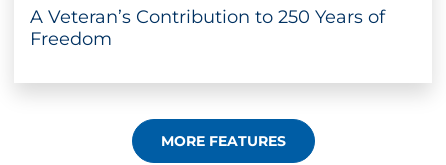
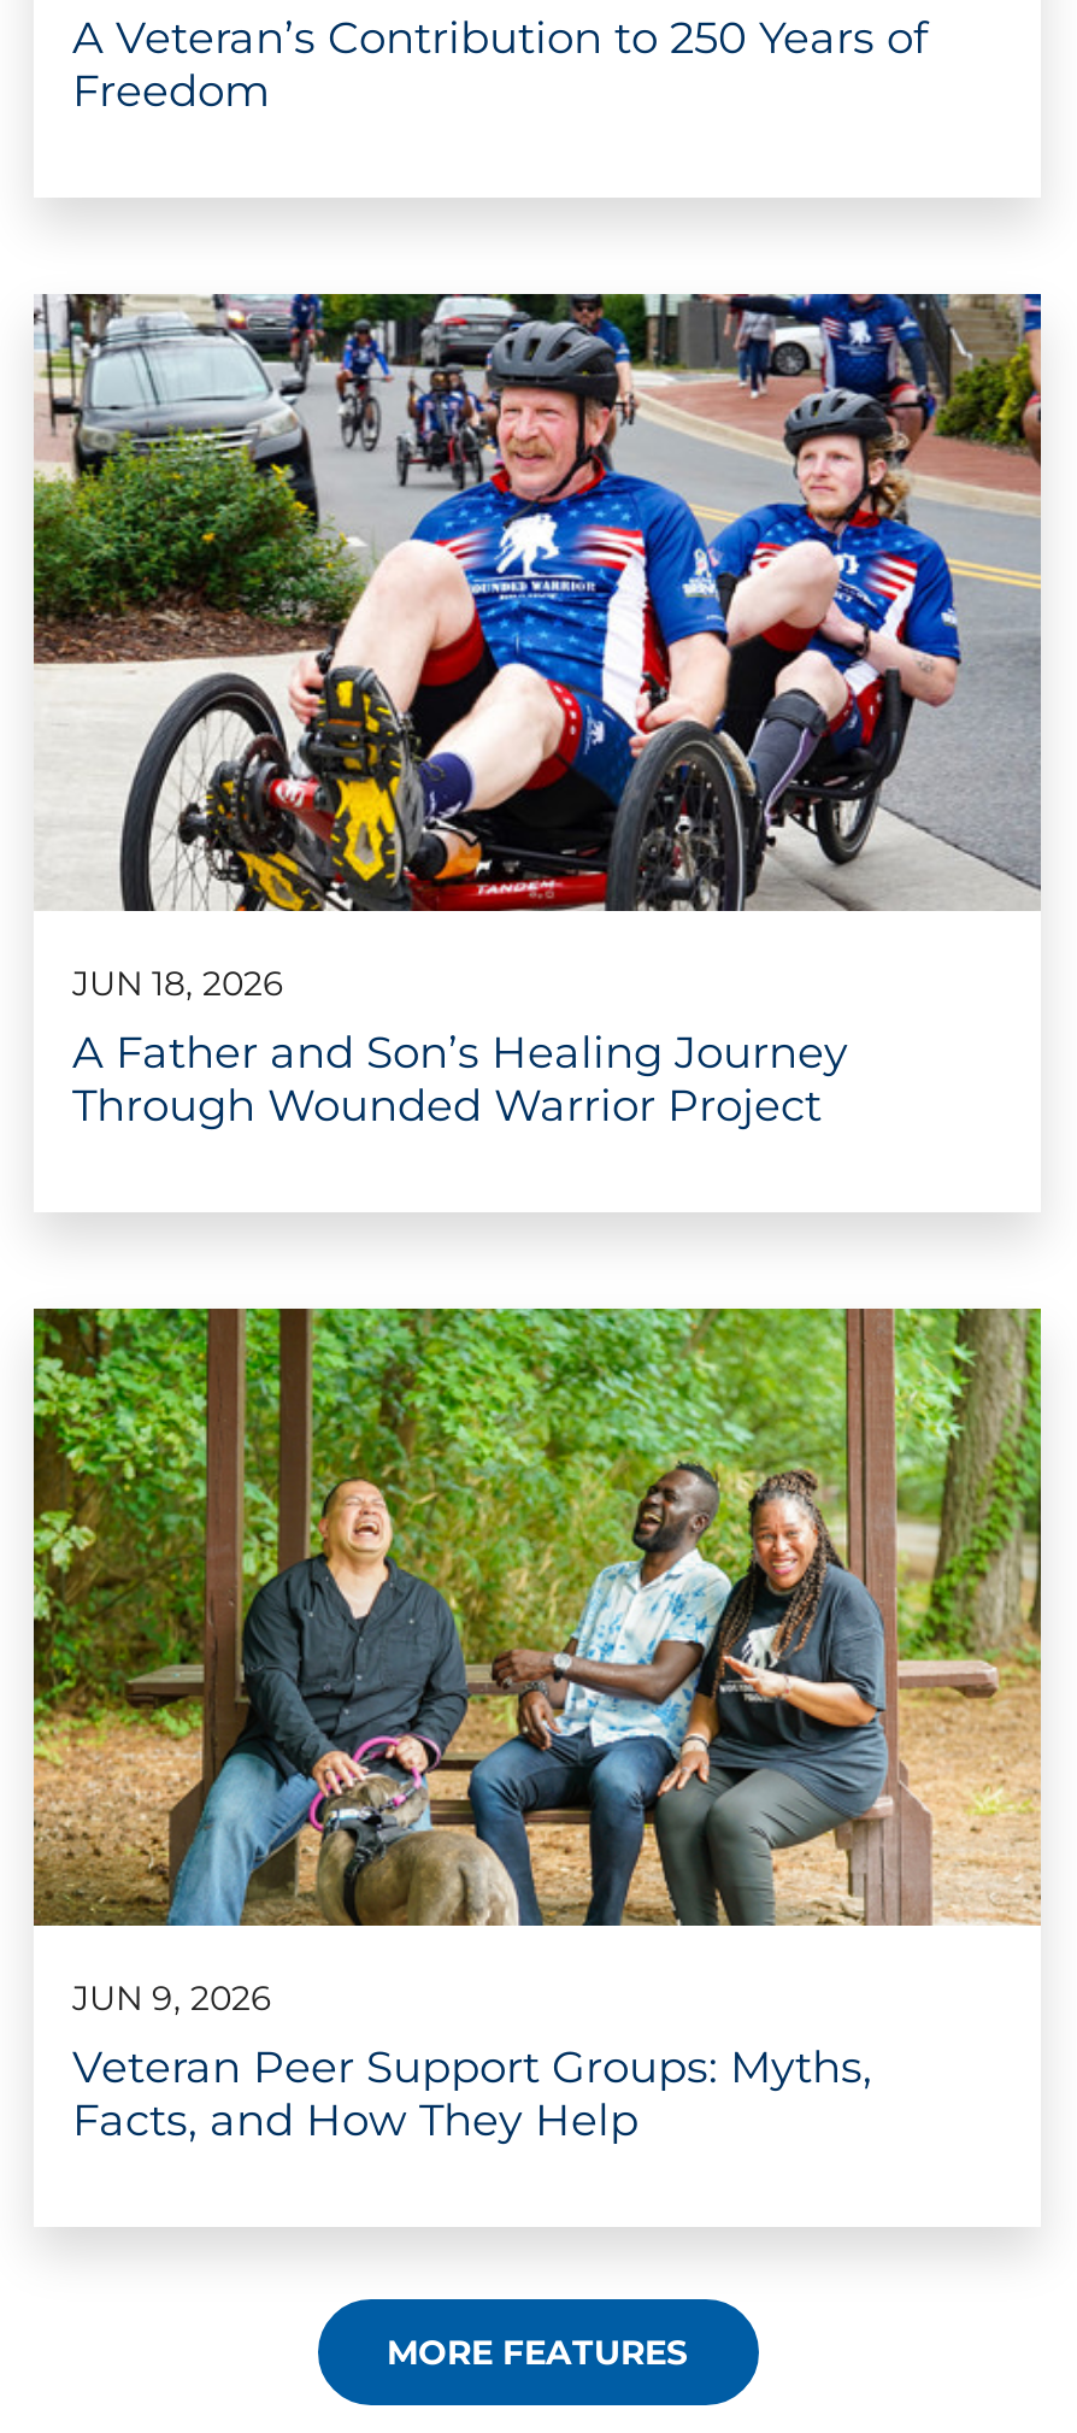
+ [image]
+ JUN 18, 2026
+ A Father and Son’s Healing Journey
+ Through Wounded Warrior Project

+ [image]
+ JUN 9, 2026
+ Veteran Peer Support Groups: Myths,
+ Facts, and How They Help
